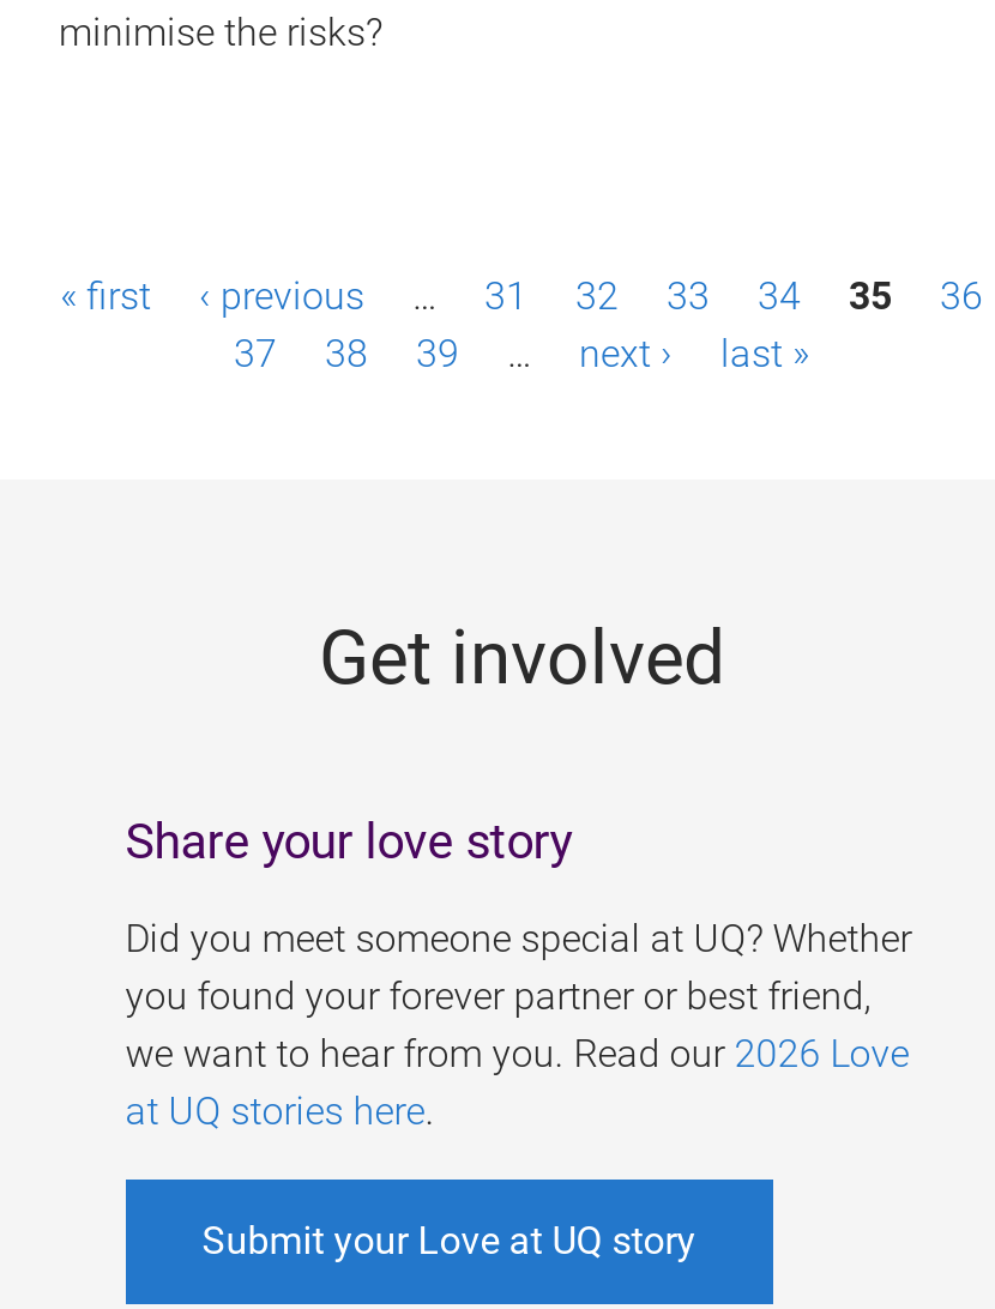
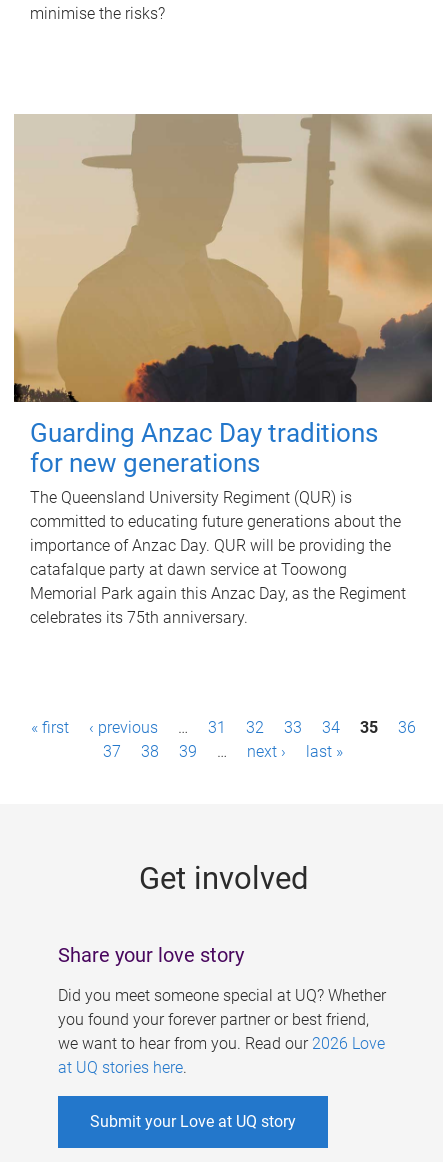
+ [image]
+ Guarding Anzac Day traditions
+ for new generations
+ The Queensland University Regiment (QUR) is
+ committed to educating future generations about the
+ importance of Anzac Day. QUR will be providing the
+ catafalque party at dawn service at Toowong
+ Memorial Park again this Anzac Day, as the Regiment
+ celebrates its 75th anniversary.
